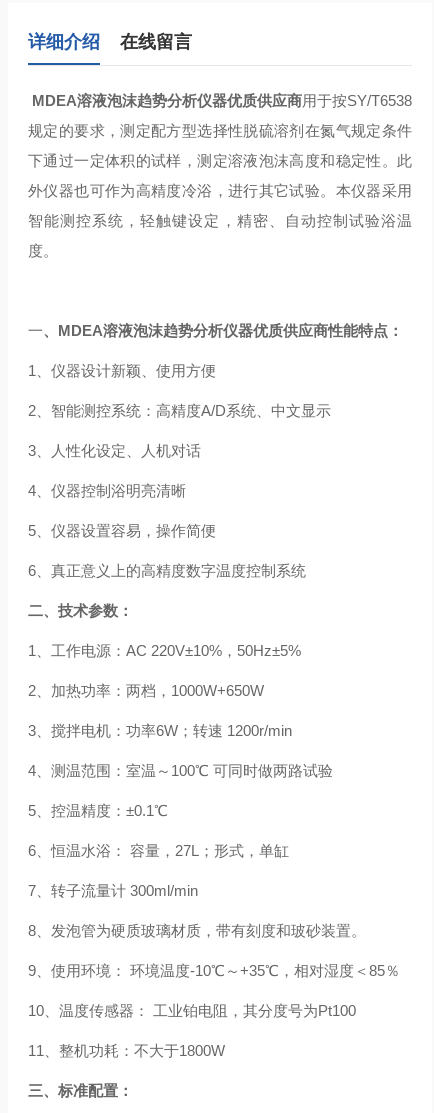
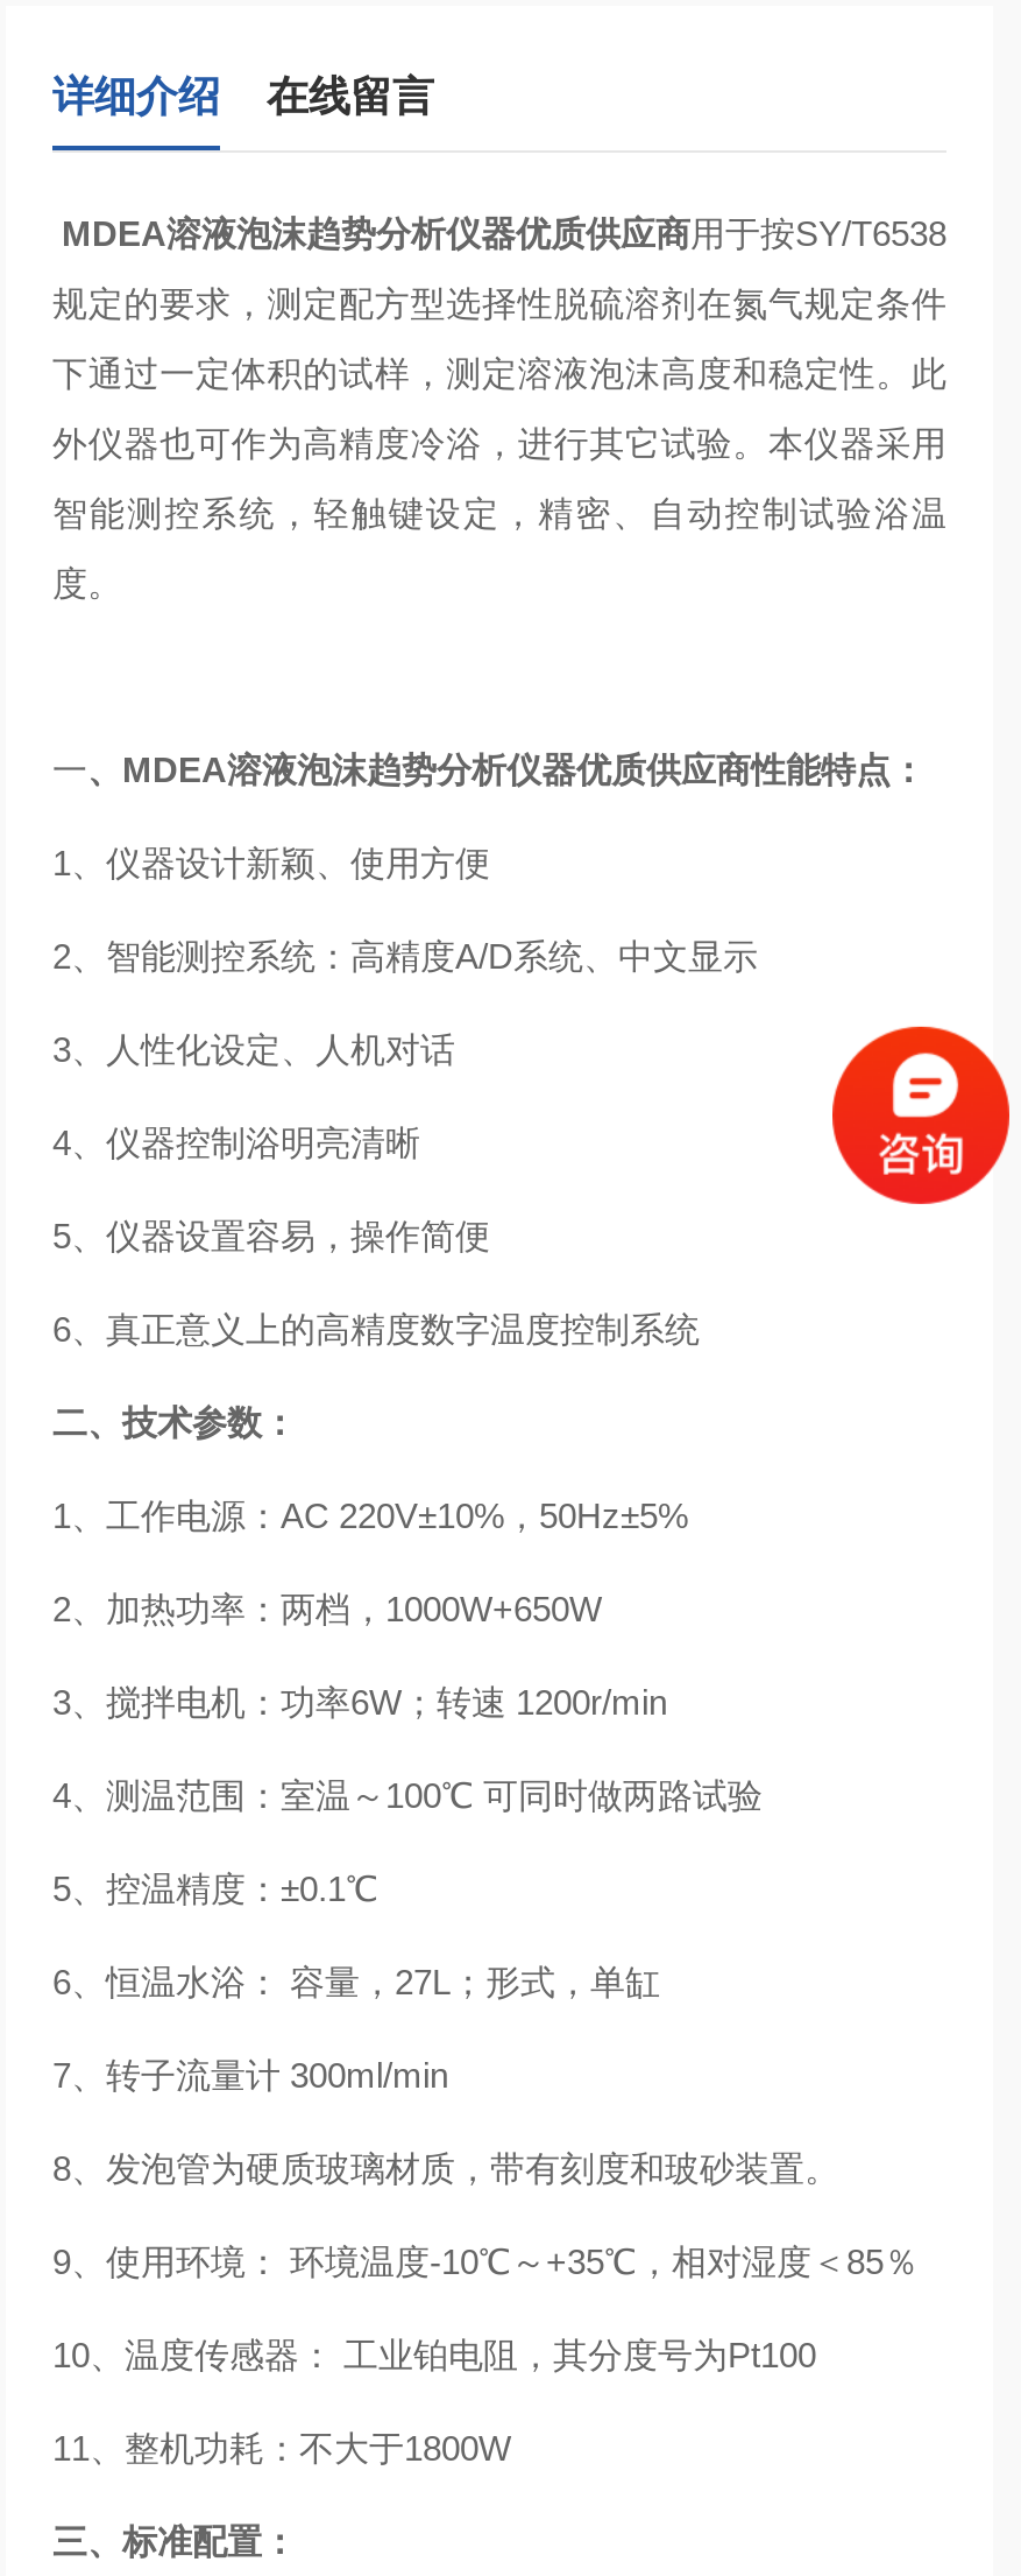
+ [image]
